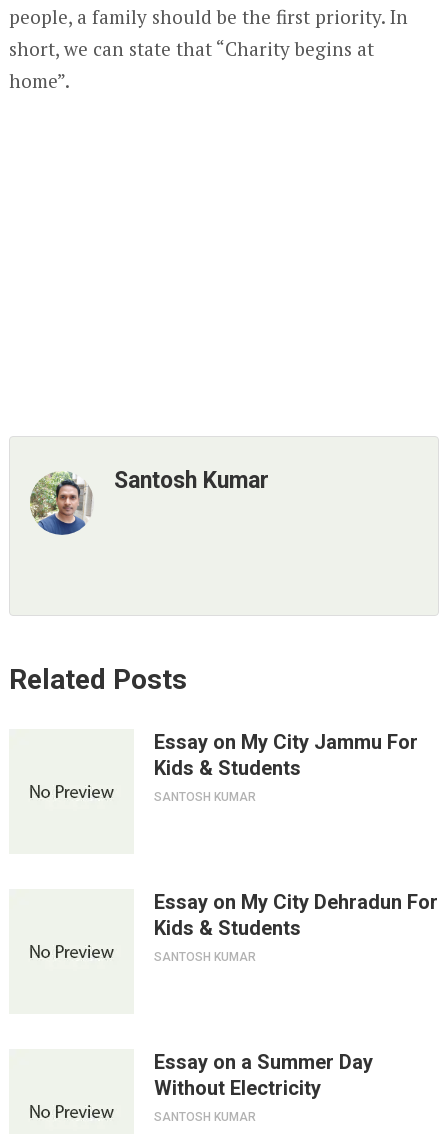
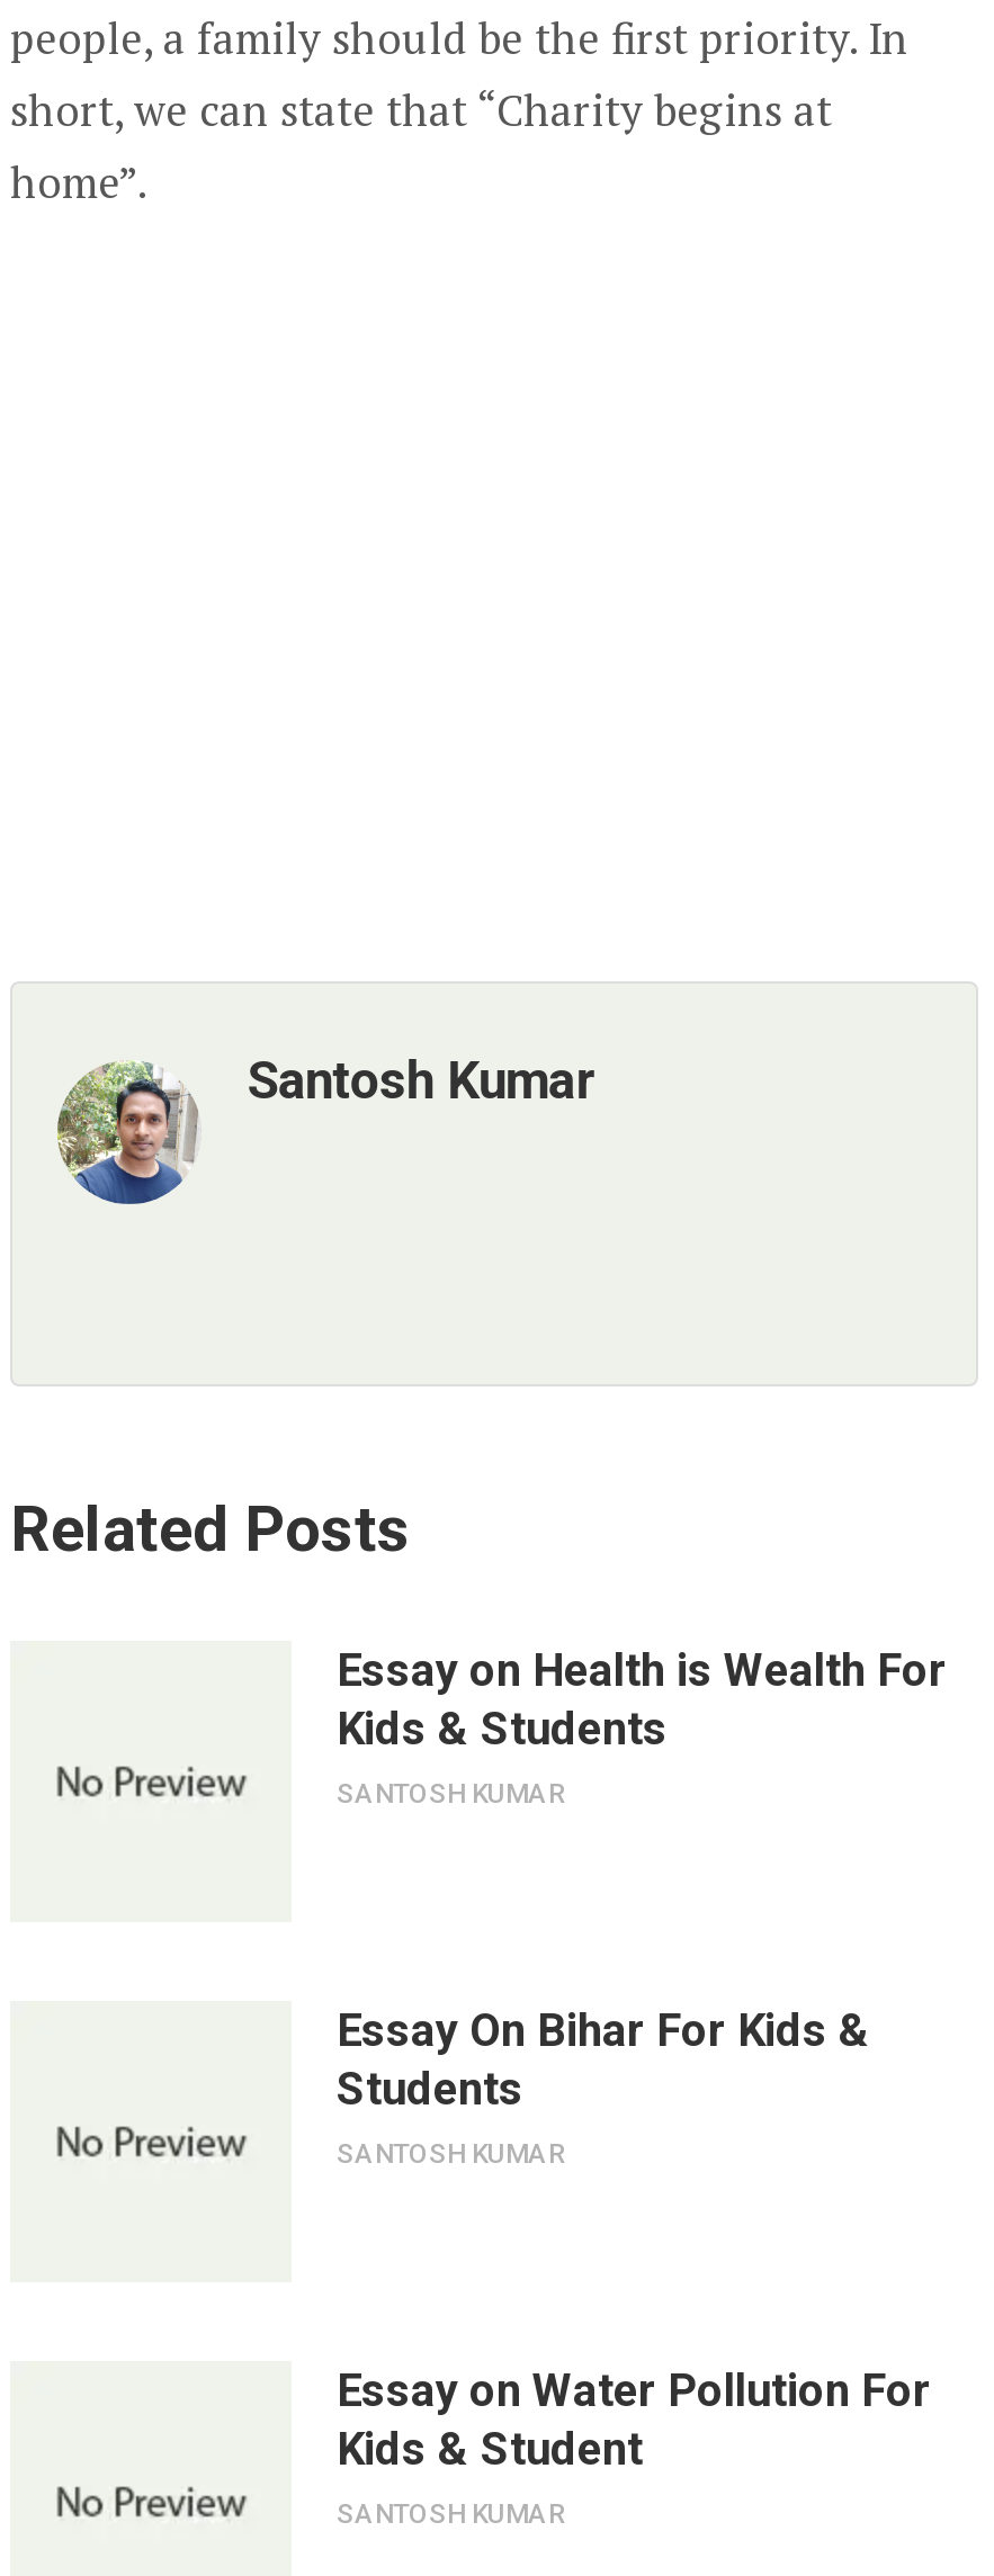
- Essay on My City Jammu For
+ Essay on Health is Wealth For

- Essay on My City Dehradun For
- Kids & Students
+ Essay On Bihar For Kids &
+ Students

- Essay on a Summer Day
- Without Electricity
+ Essay on Water Pollution For
+ Kids & Student
